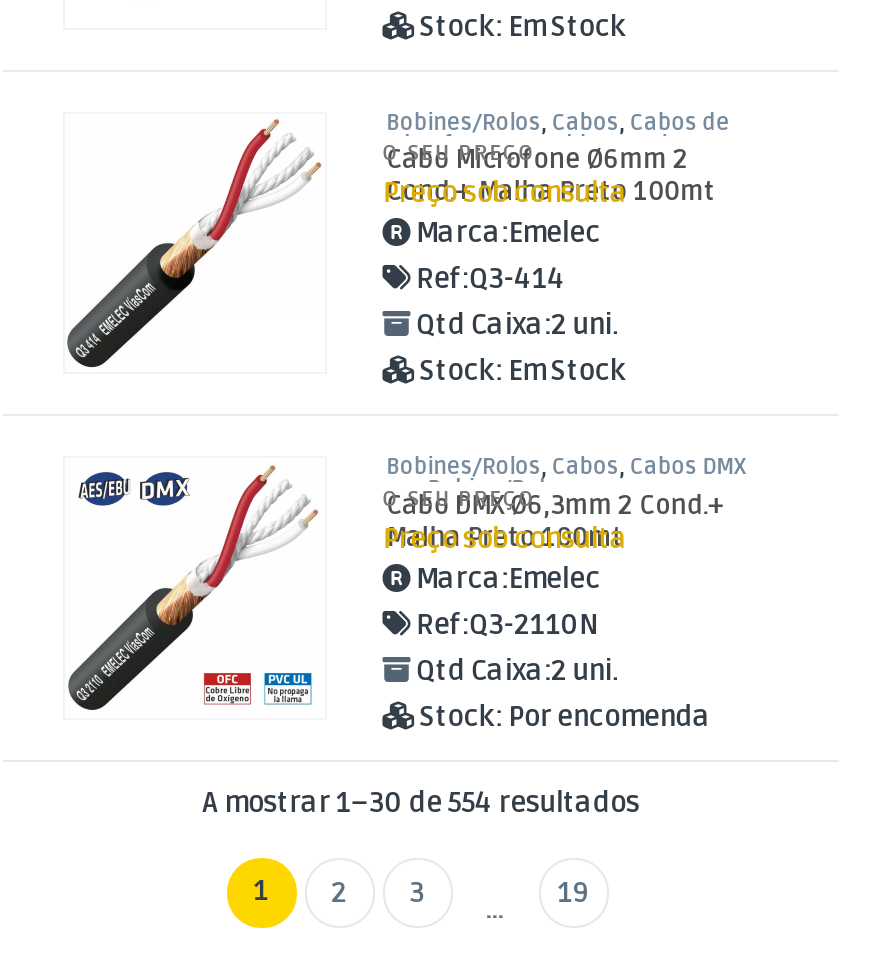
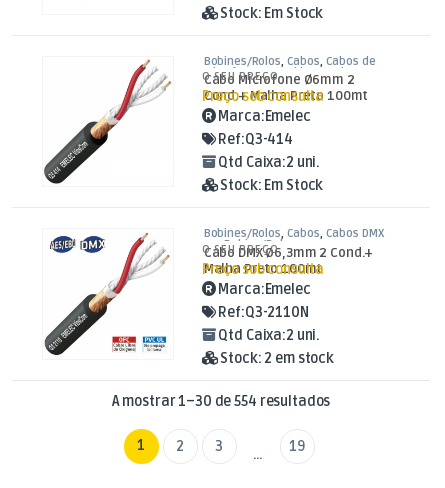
- Stock: Por encomenda
+ Stock: 2 em stock
